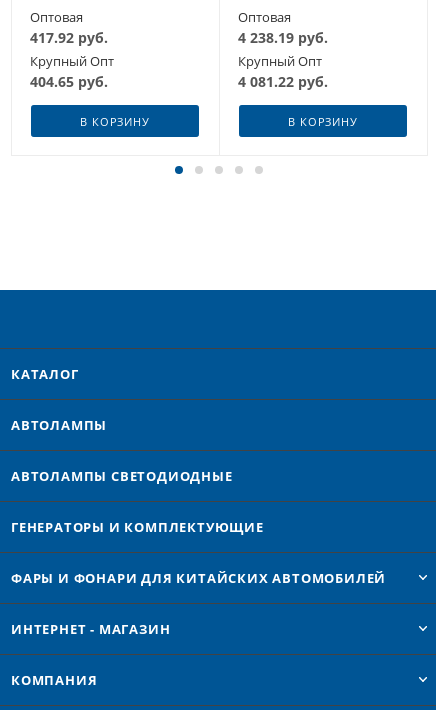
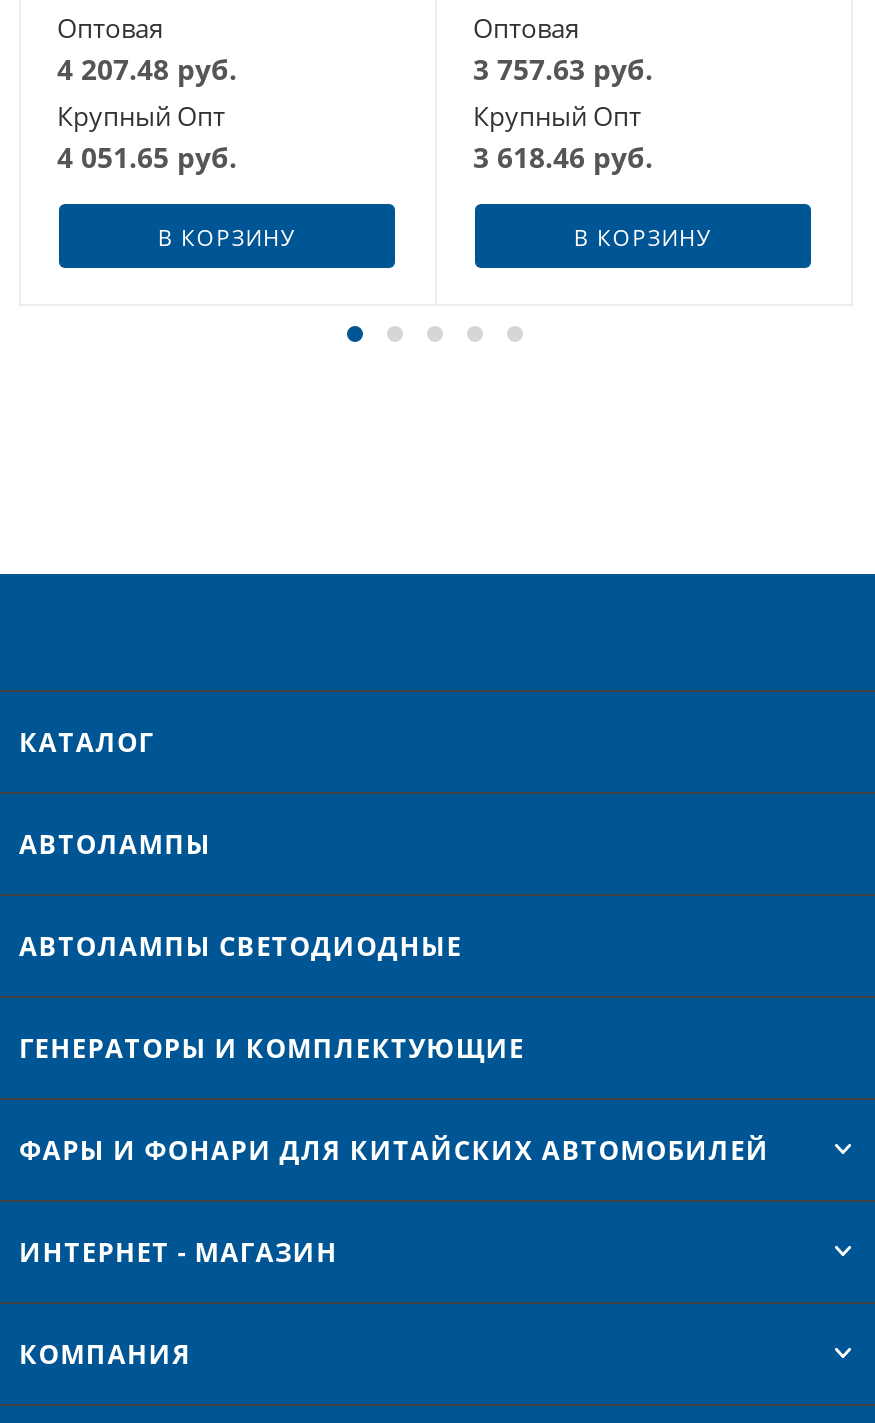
- 417.92 руб.
+ 4 207.48 руб.

- 4 238.19 руб.
+ 3 757.63 руб.

- 404.65 руб.
+ 4 051.65 руб.

- 4 081.22 руб.
+ 3 618.46 руб.
